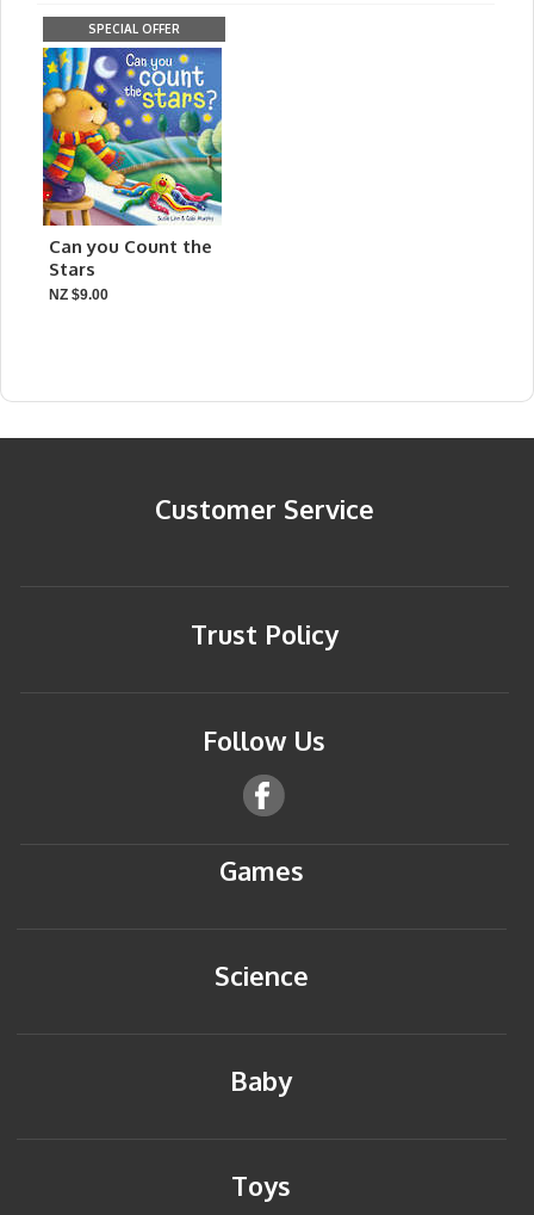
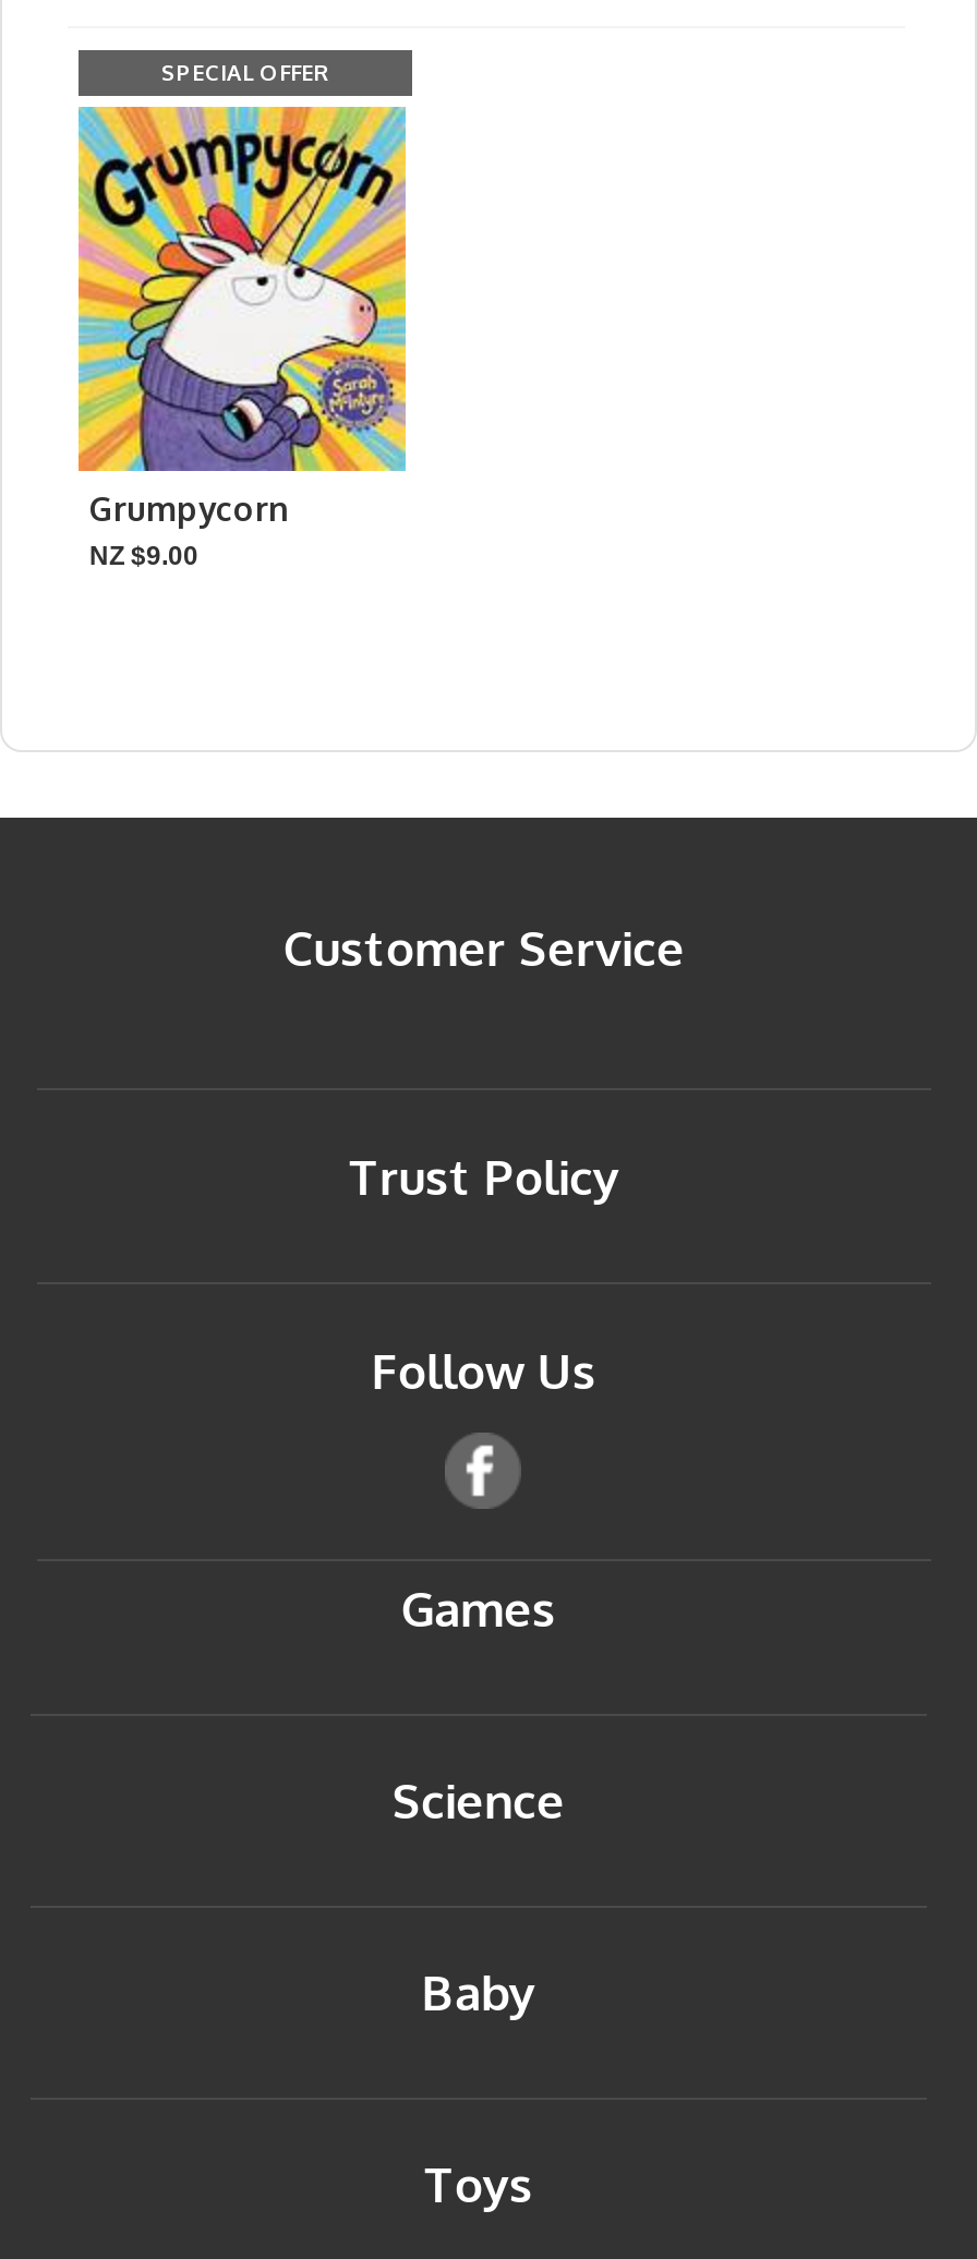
- [image]
- Can you Count the
- Stars
+ [image]
+ Grumpycorn
